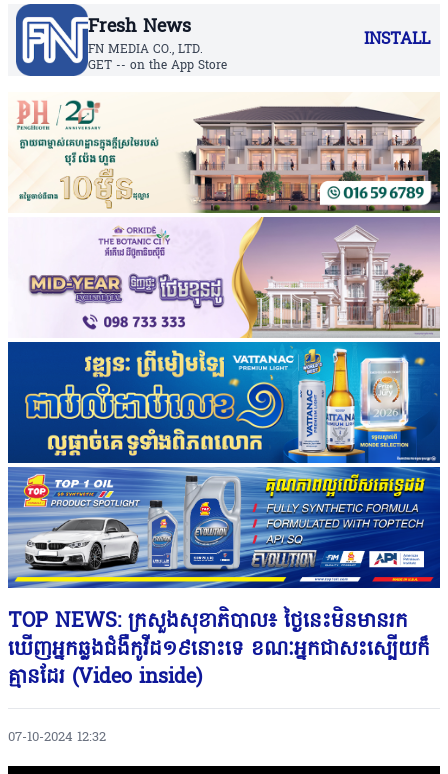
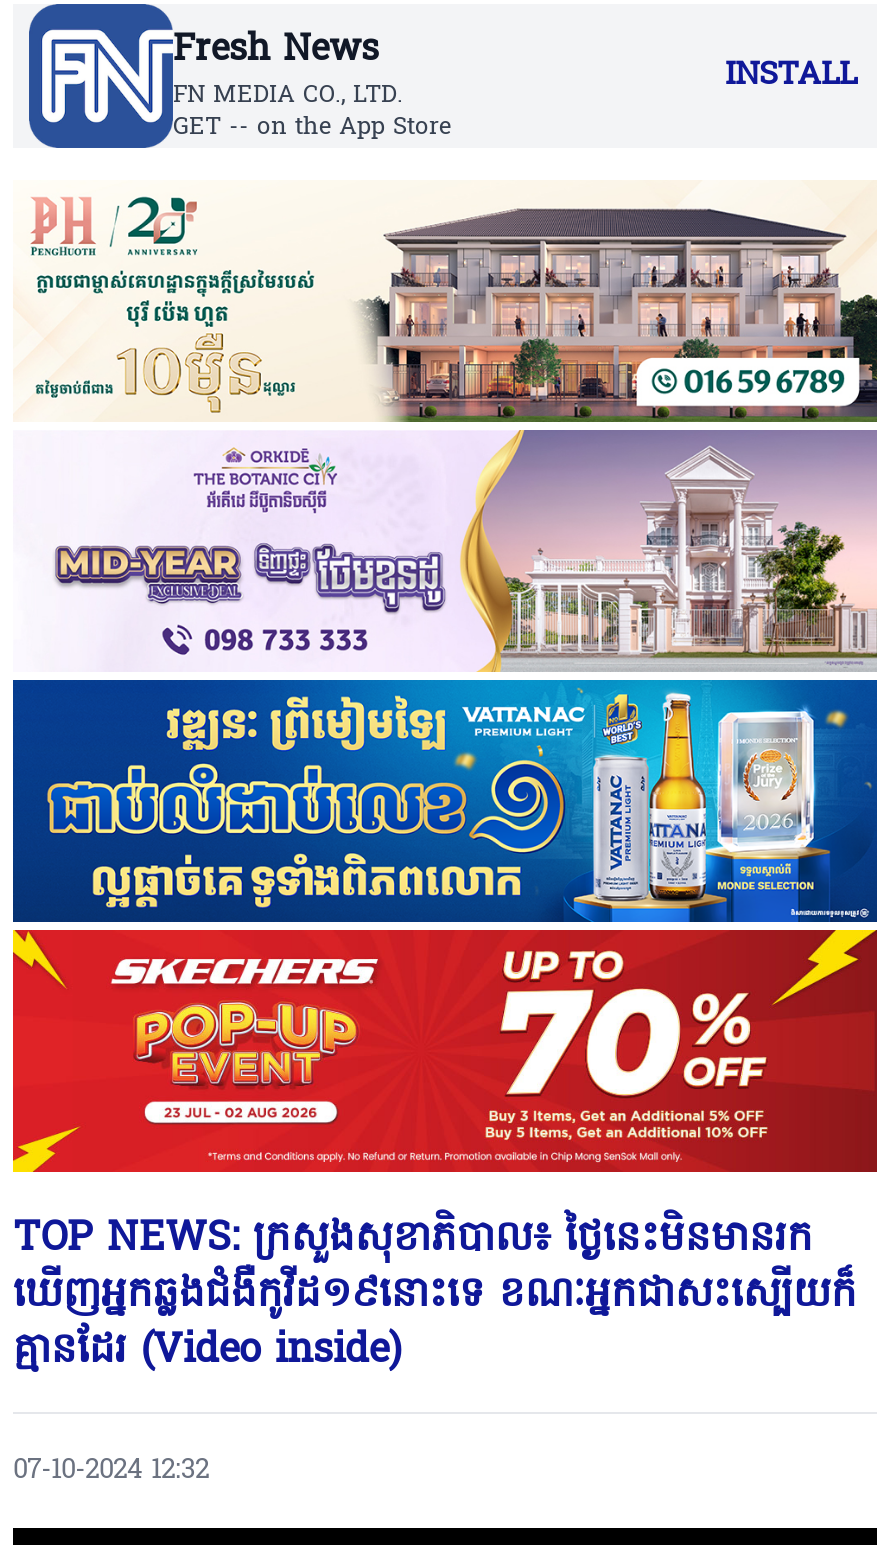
- [image]
+ [image]
